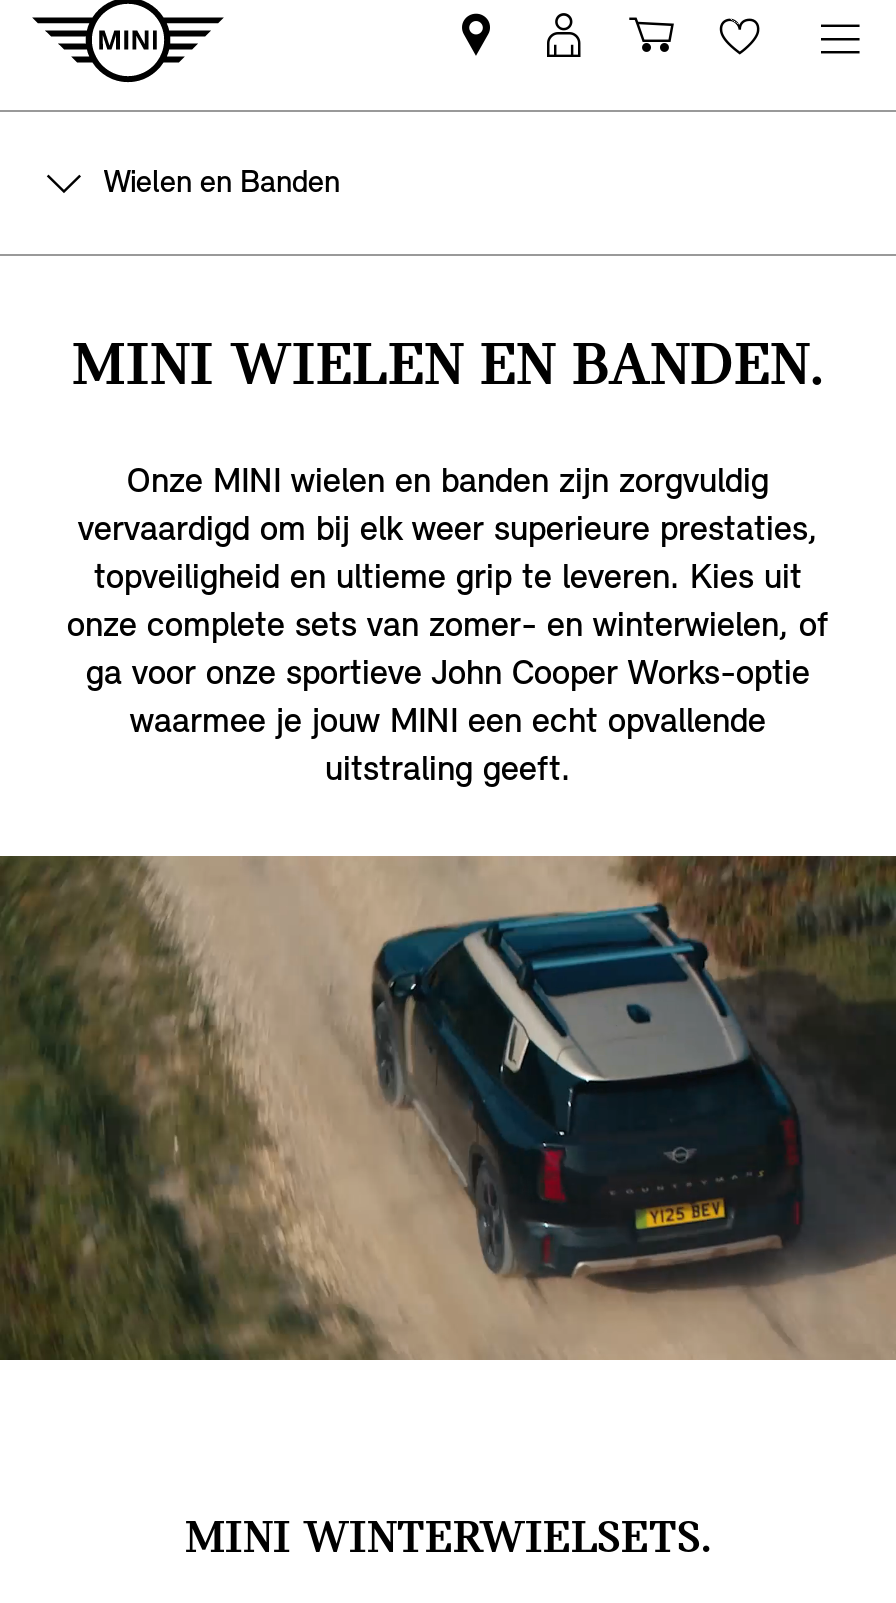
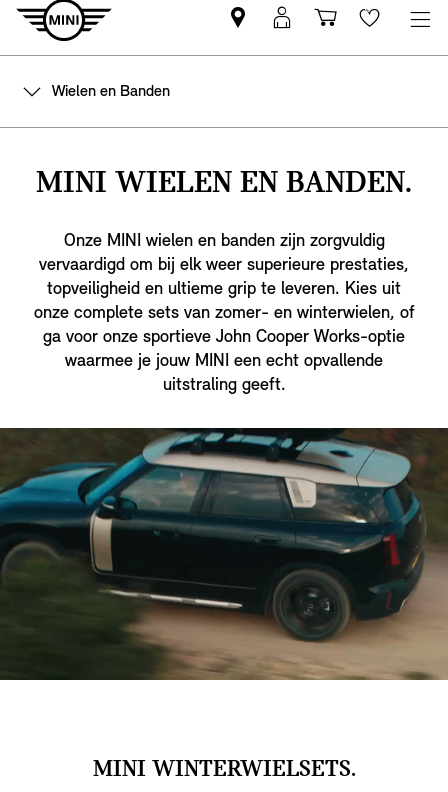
- [image]
+ [image]
